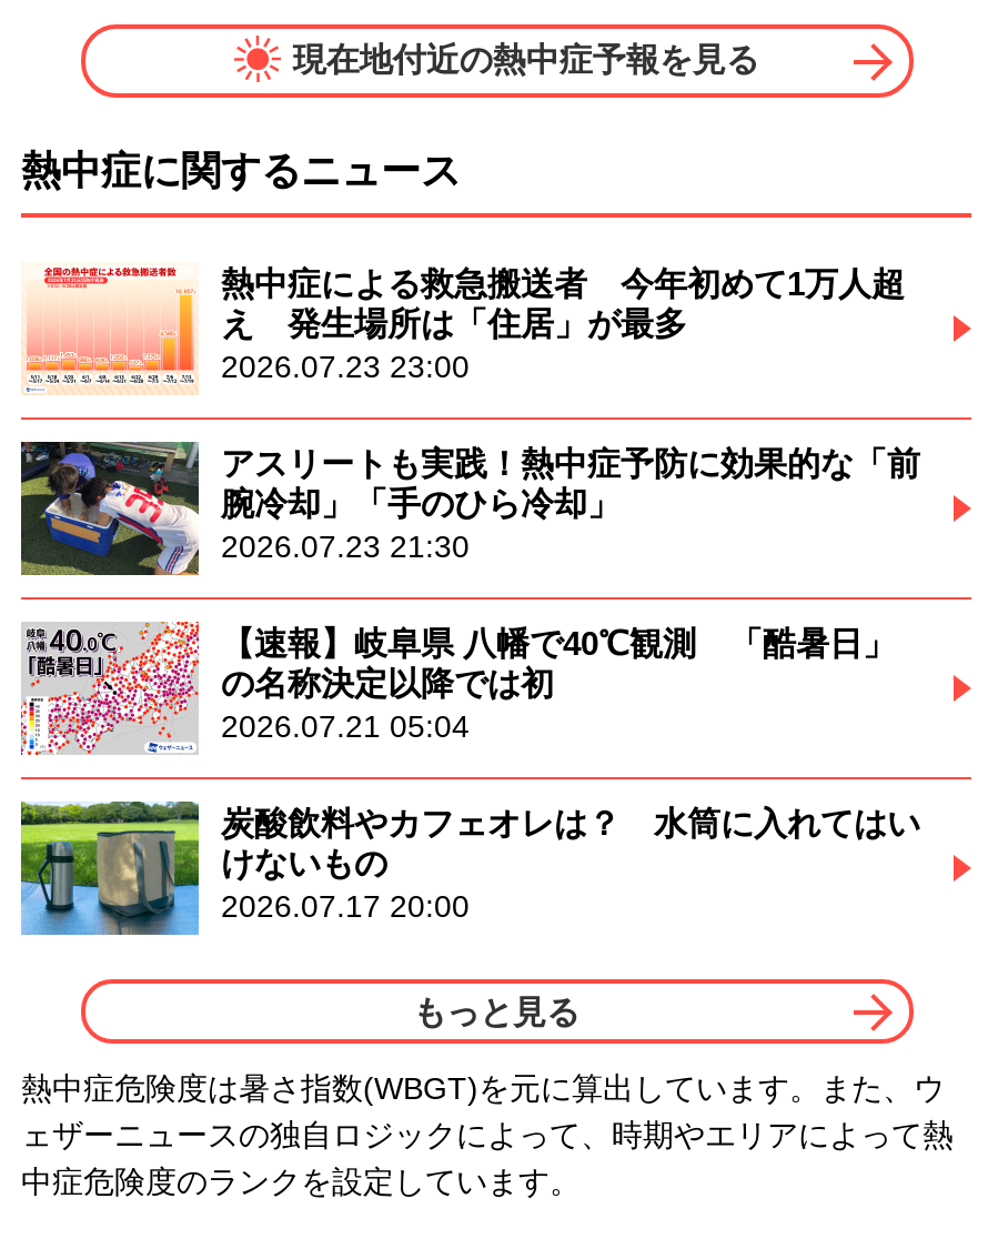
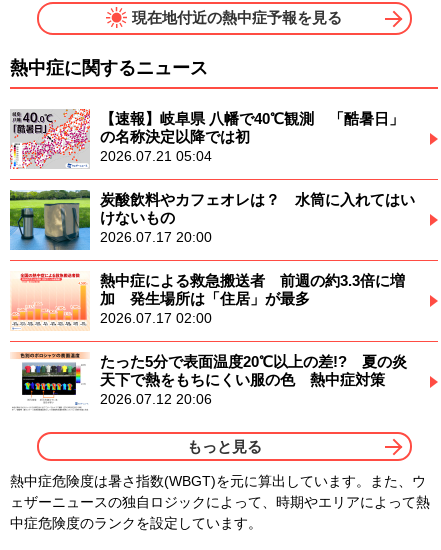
- [image]
- 熱中症による救急搬送者 今年初めて1万人超
- え 発生場所は「住居」が最多
- 2026.07.23 23:00
- アスリートも実践！熱中症予防に効果的な「前
- 腕冷却」「手のひら冷却」
- 2026.07.23 21:30

moved down: [image]

moved up: [image] | 【速報】岐阜県 八幡で40℃観測 「酷暑日」 | の名称決定以降では初 | 2026.07.21 05:04 | 炭酸飲料やカフェオレは？ 水筒に入れてはい | けないもの | 2026.07.17 20:00

+ [image]
+ 熱中症による救急搬送者 前週の約3.3倍に増
+ 加 発生場所は「住居」が最多
+ 2026.07.17 02:00
+ たった5分で表面温度20℃以上の差!? 夏の炎
+ 天下で熱をもちにくい服の色 熱中症対策
+ 2026.07.12 20:06
